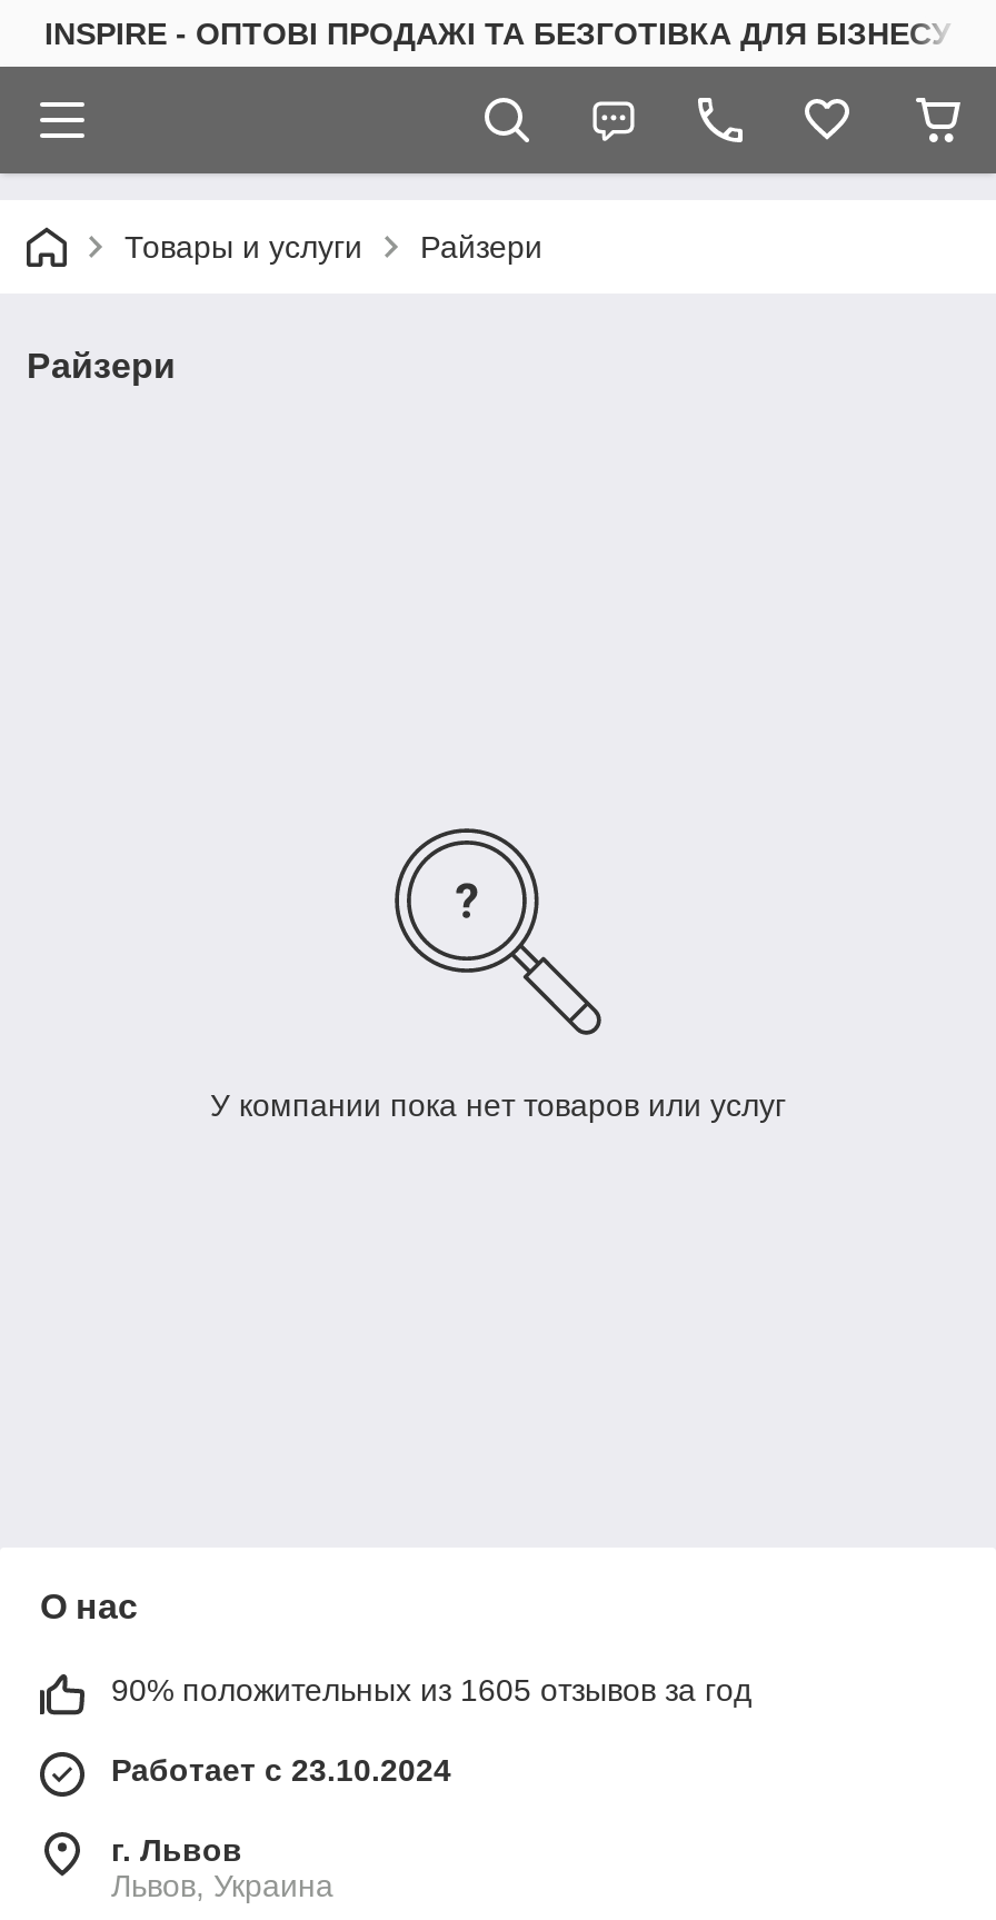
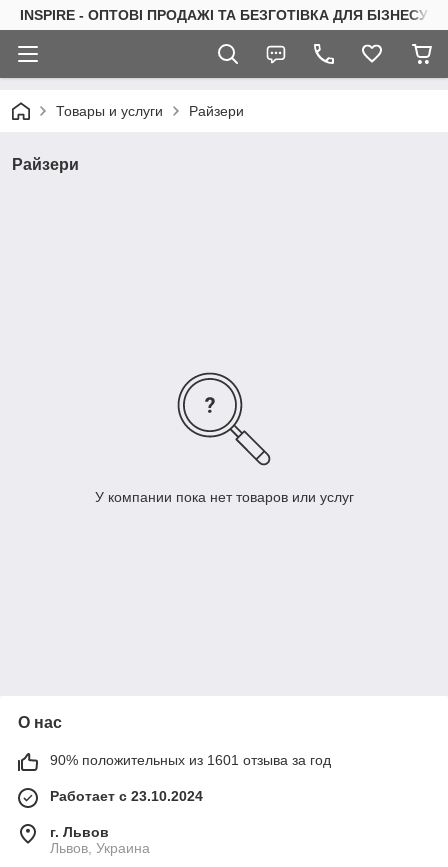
- 90% положительных из 1605 отзывов за год
+ 90% положительных из 1601 отзыва за год
